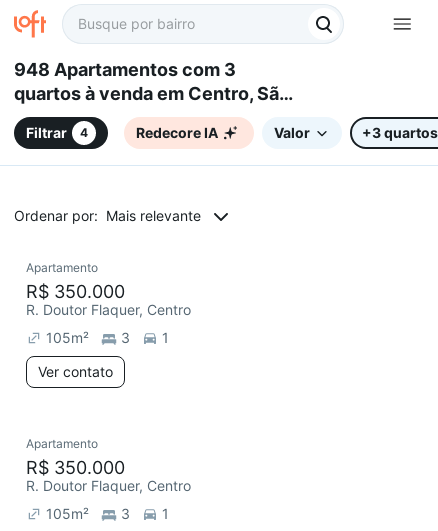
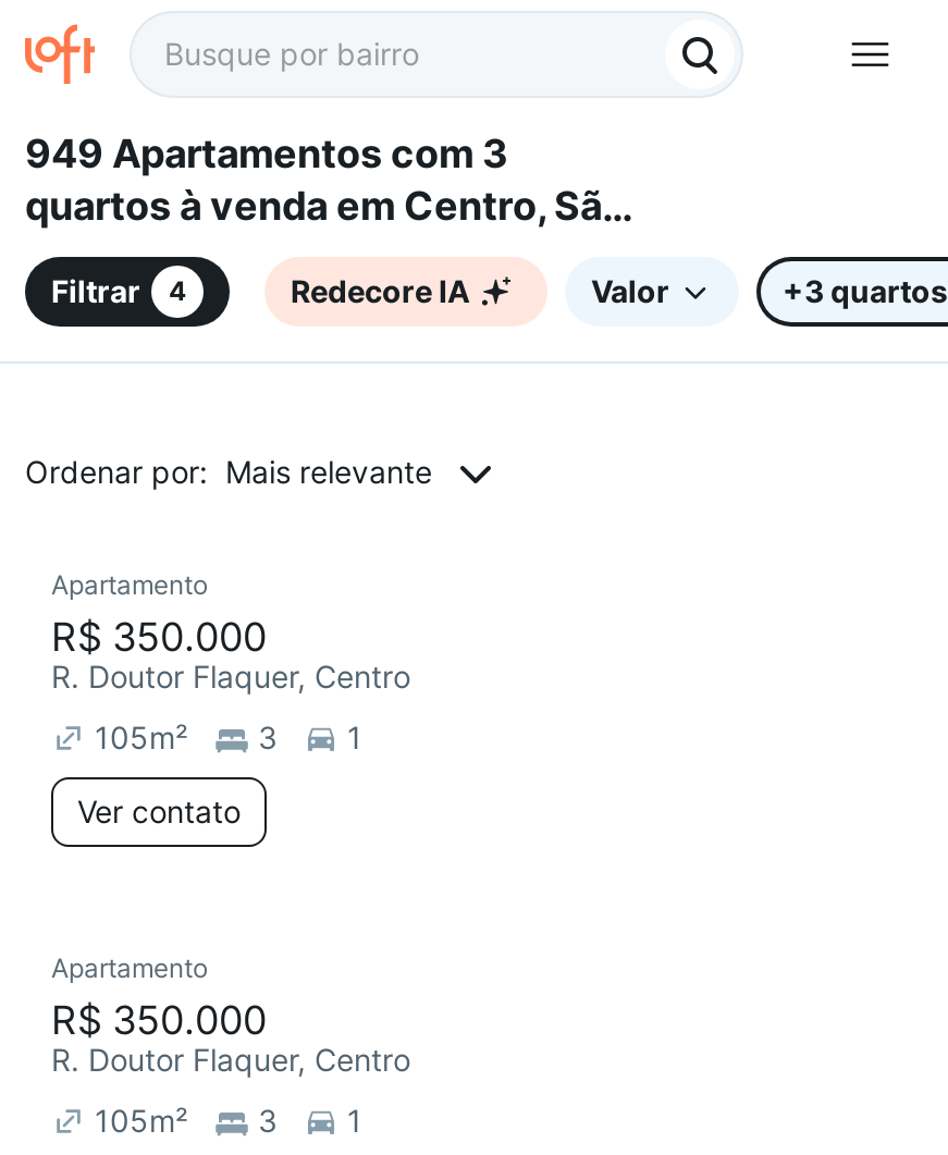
- 948 Apartamentos com 3
+ 949 Apartamentos com 3
